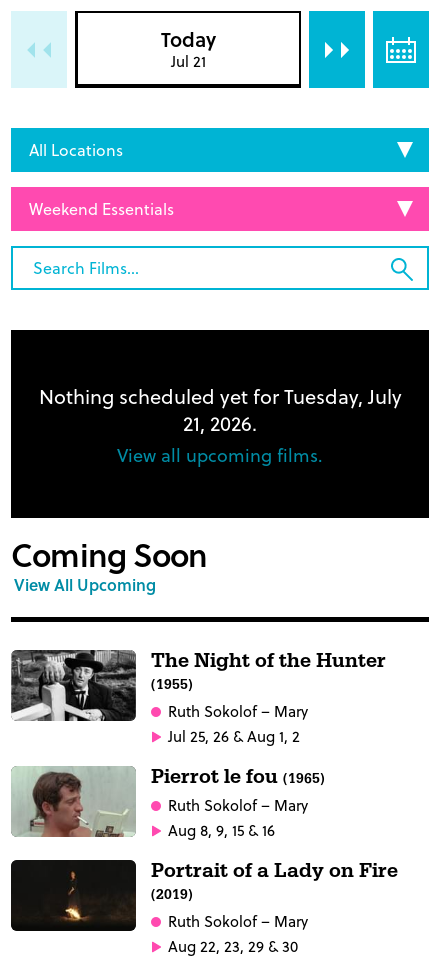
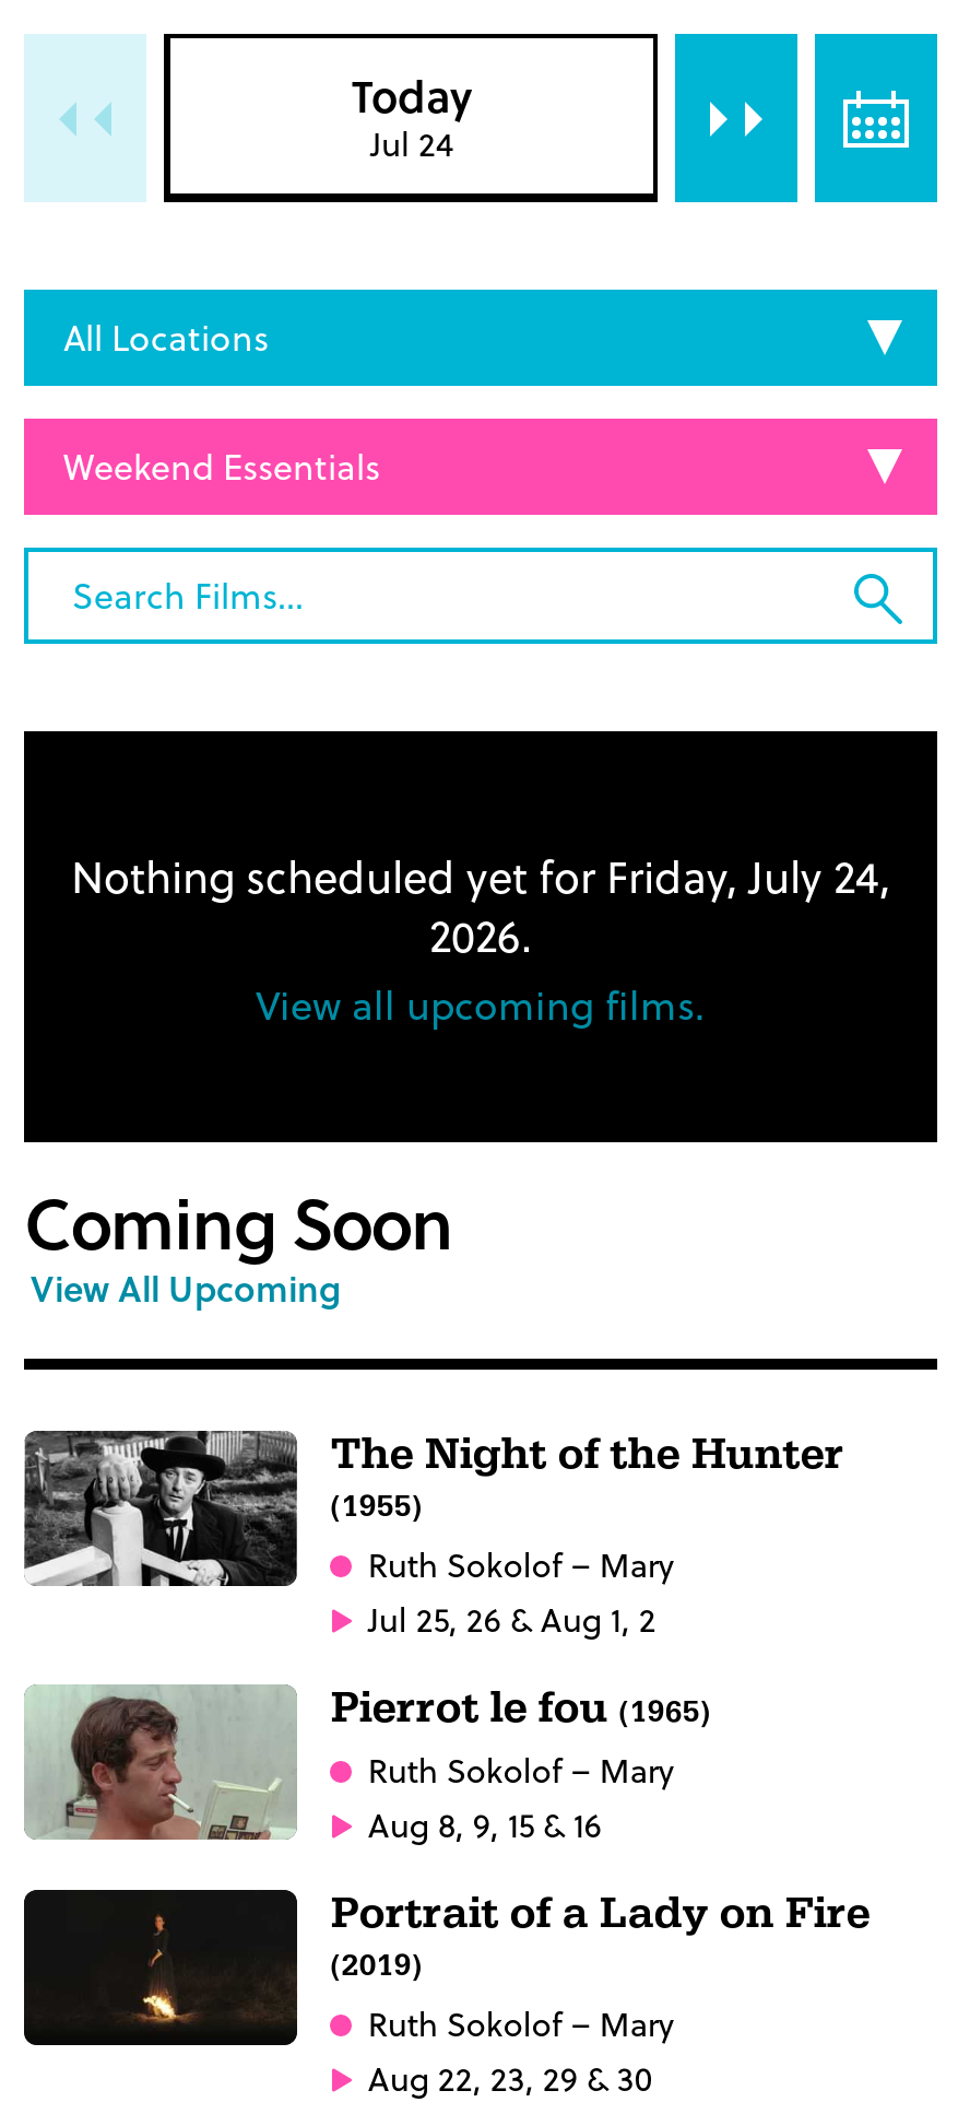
- Jul 21
+ Jul 24

- Nothing scheduled yet for Tuesday, July
- 21, 2026.
+ Nothing scheduled yet for Friday, July 24,
+ 2026.
